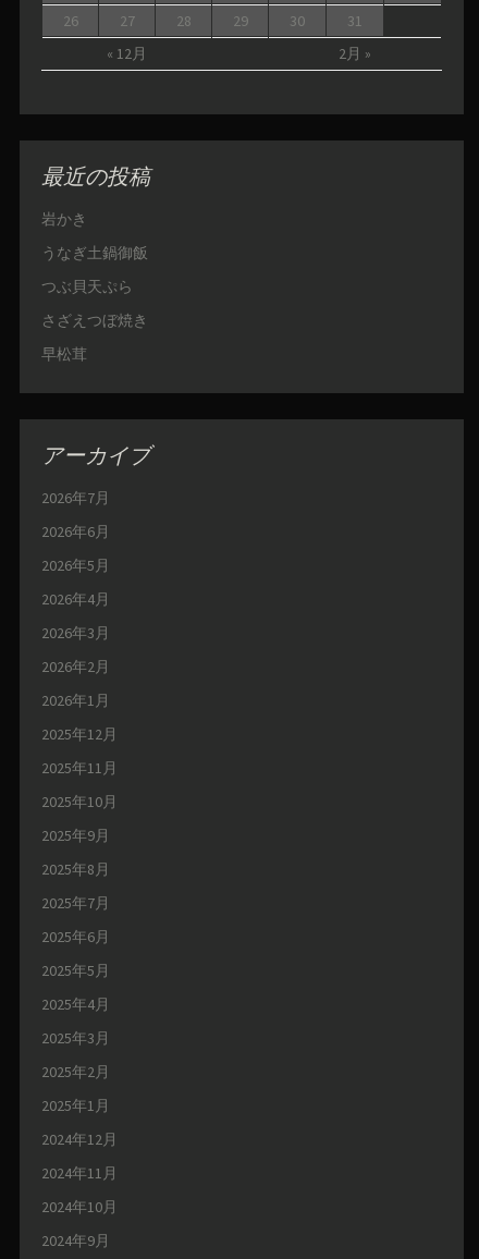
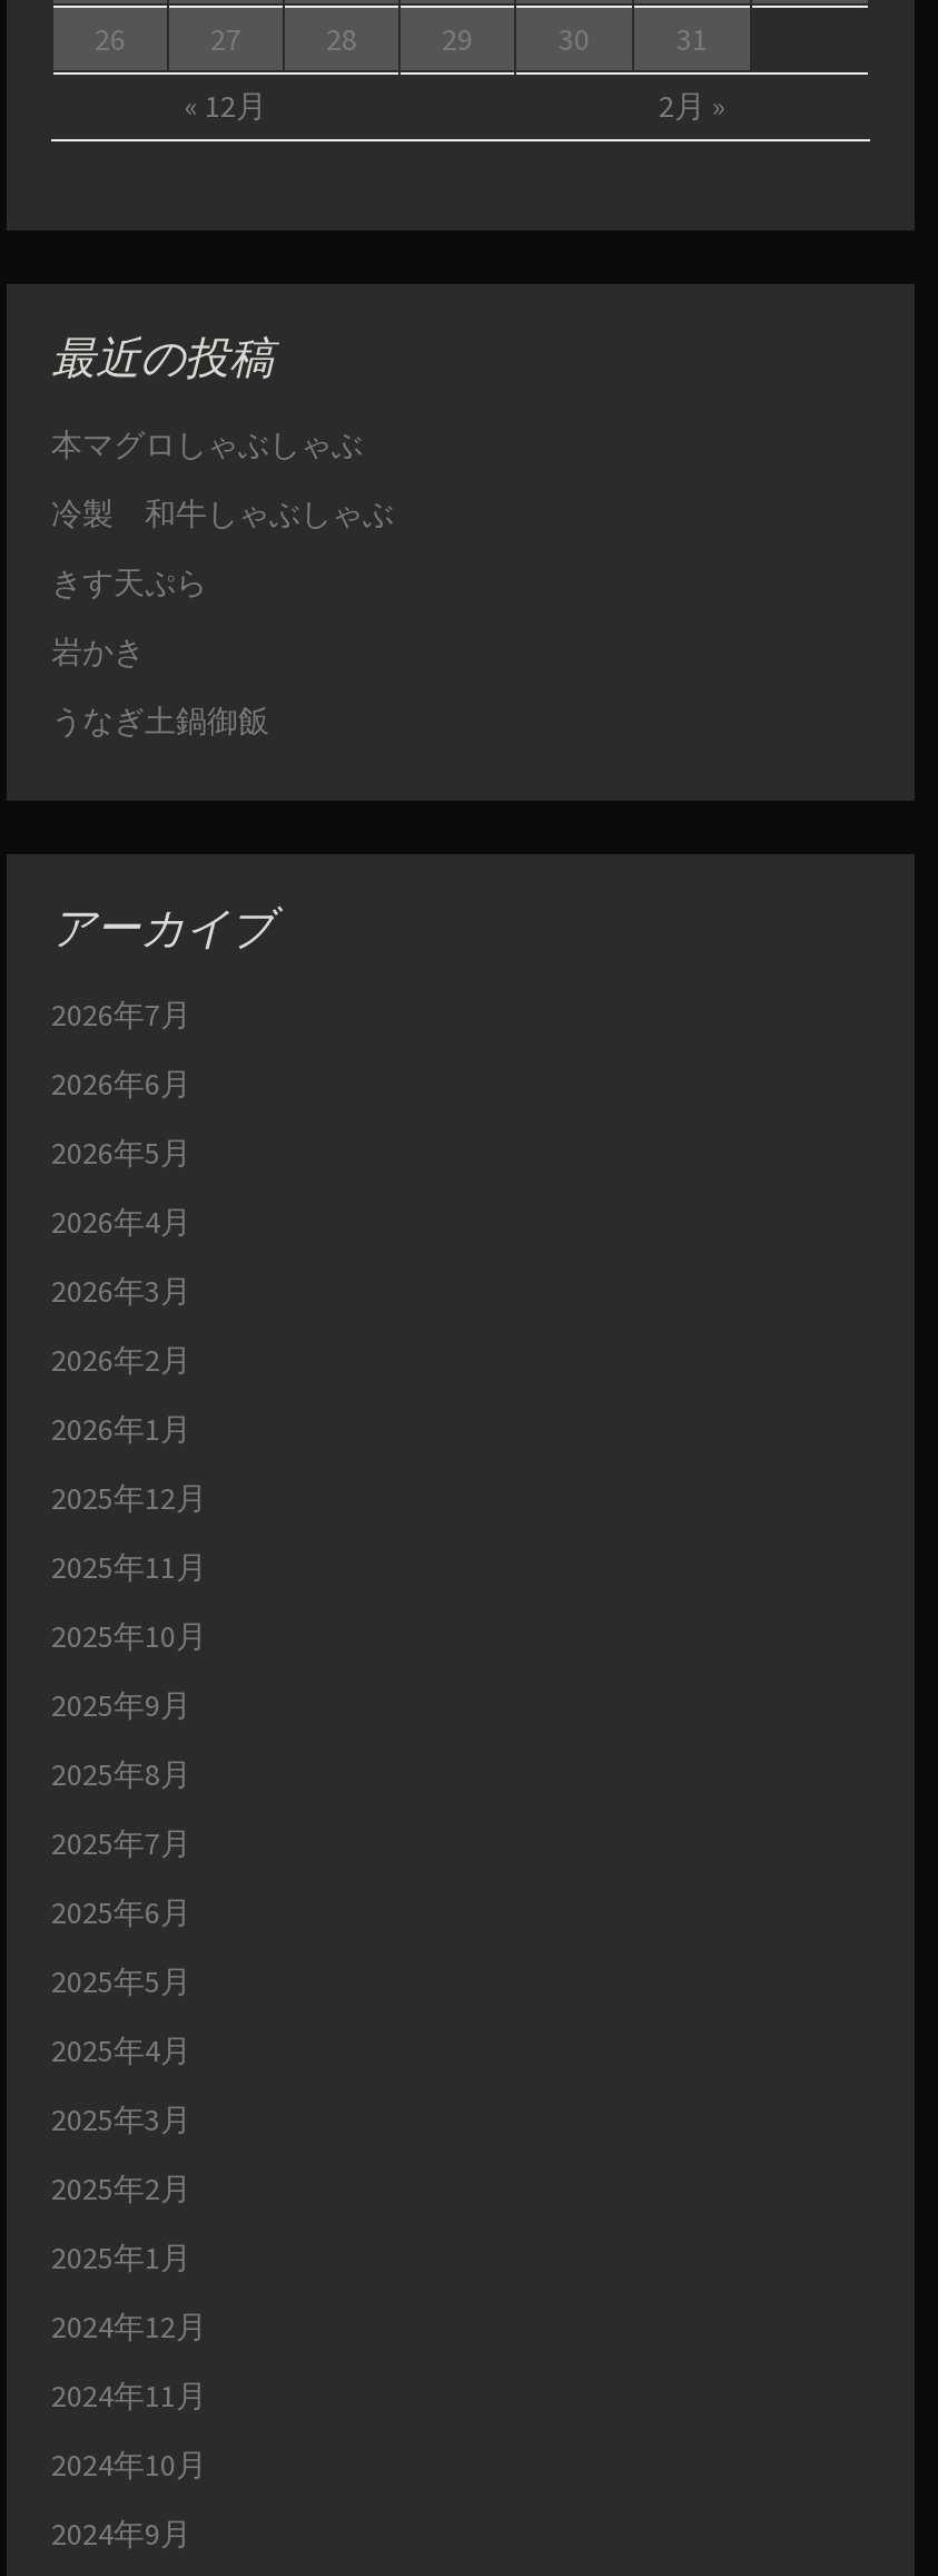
+ 本マグロしゃぶしゃぶ
+ 冷製 和牛しゃぶしゃぶ
+ きす天ぷら

moved down: 岩かき | うなぎ土鍋御飯

- つぶ貝天ぷら
- さざえつぼ焼き
- 早松茸
